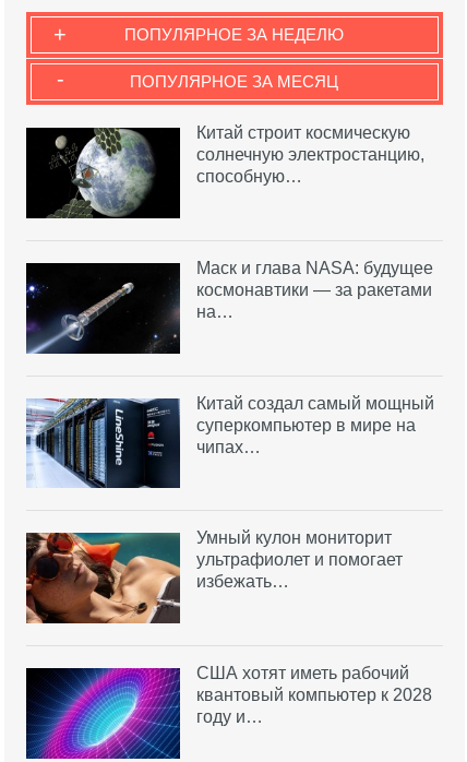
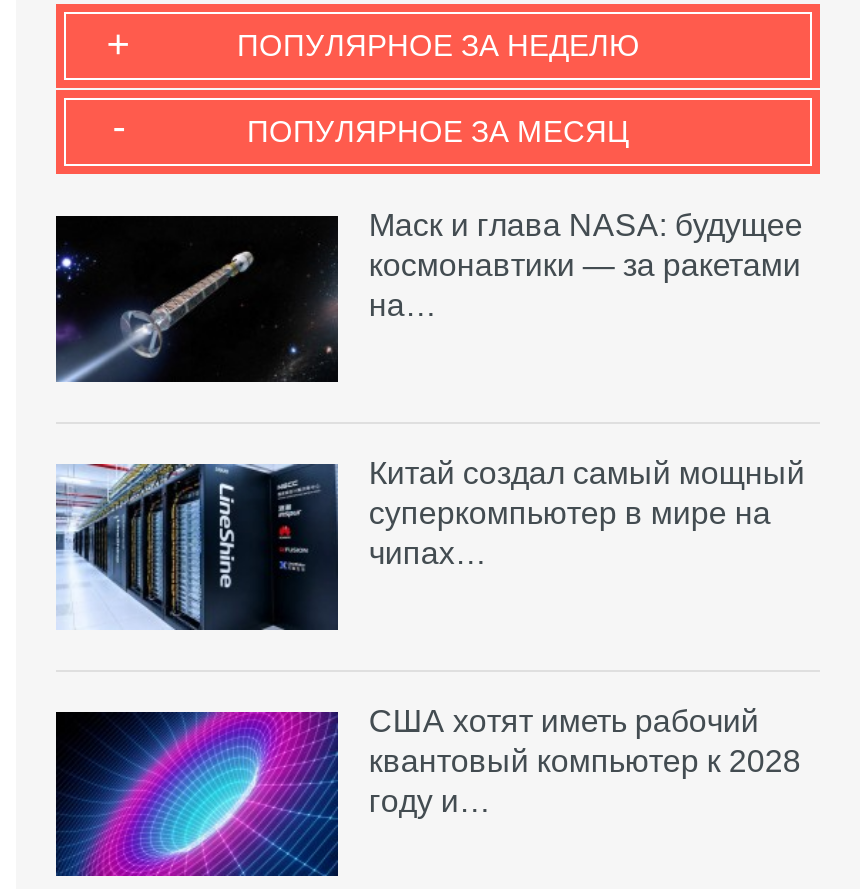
- [image]
- Китай строит космическую
- солнечную электростанцию,
- способную…

- [image]
- Умный кулон мониторит
- ультрафиолет и помогает
- избежать…
